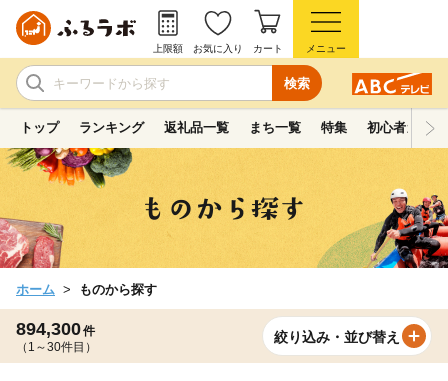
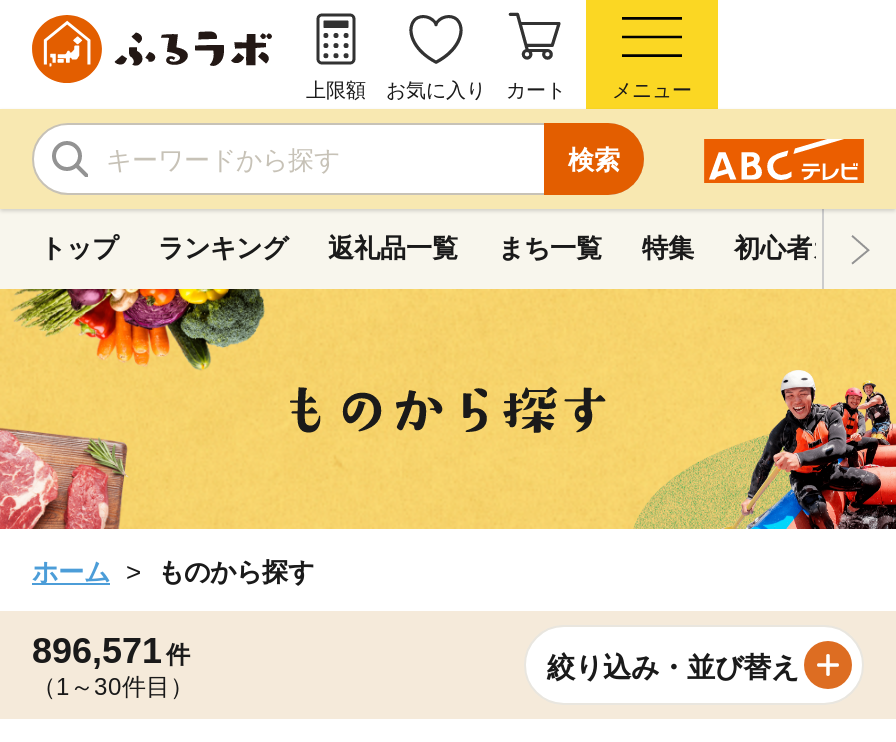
- 894,300 件
+ 896,571 件
